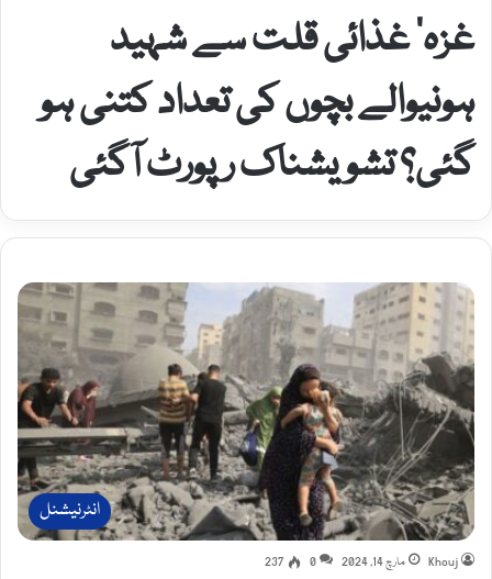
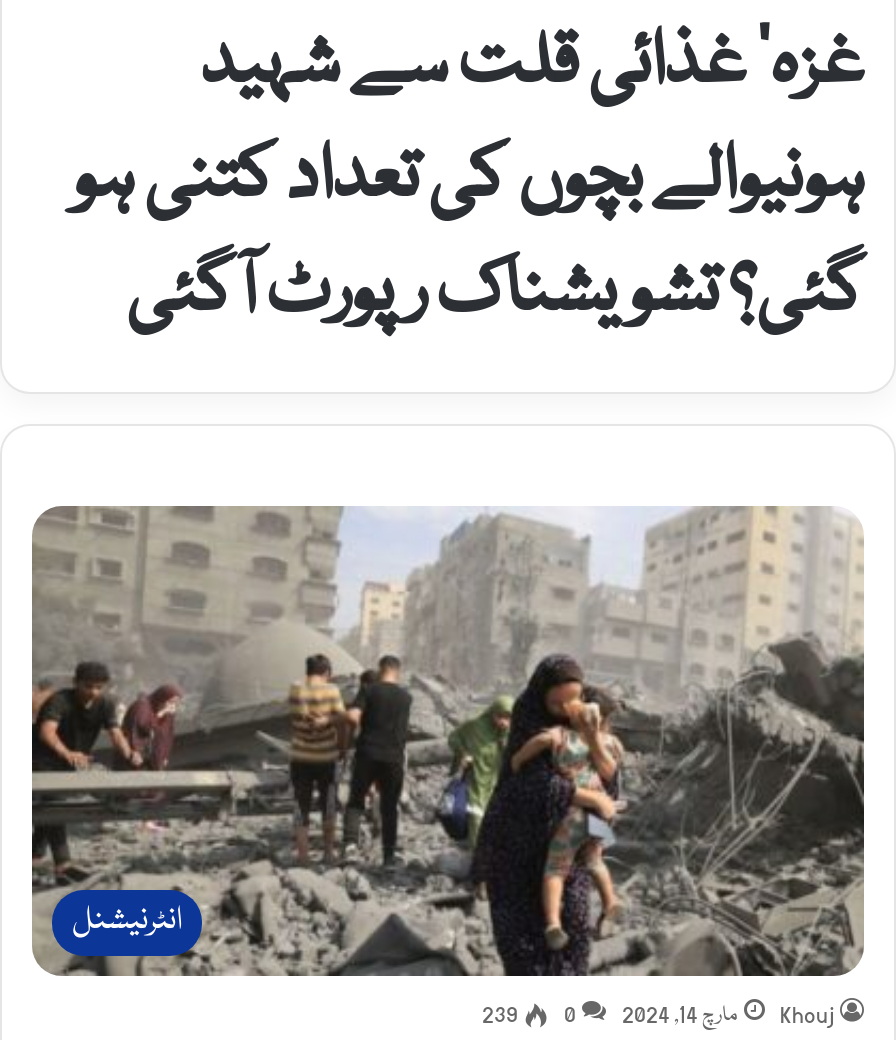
- 237 0
+ 239 0
